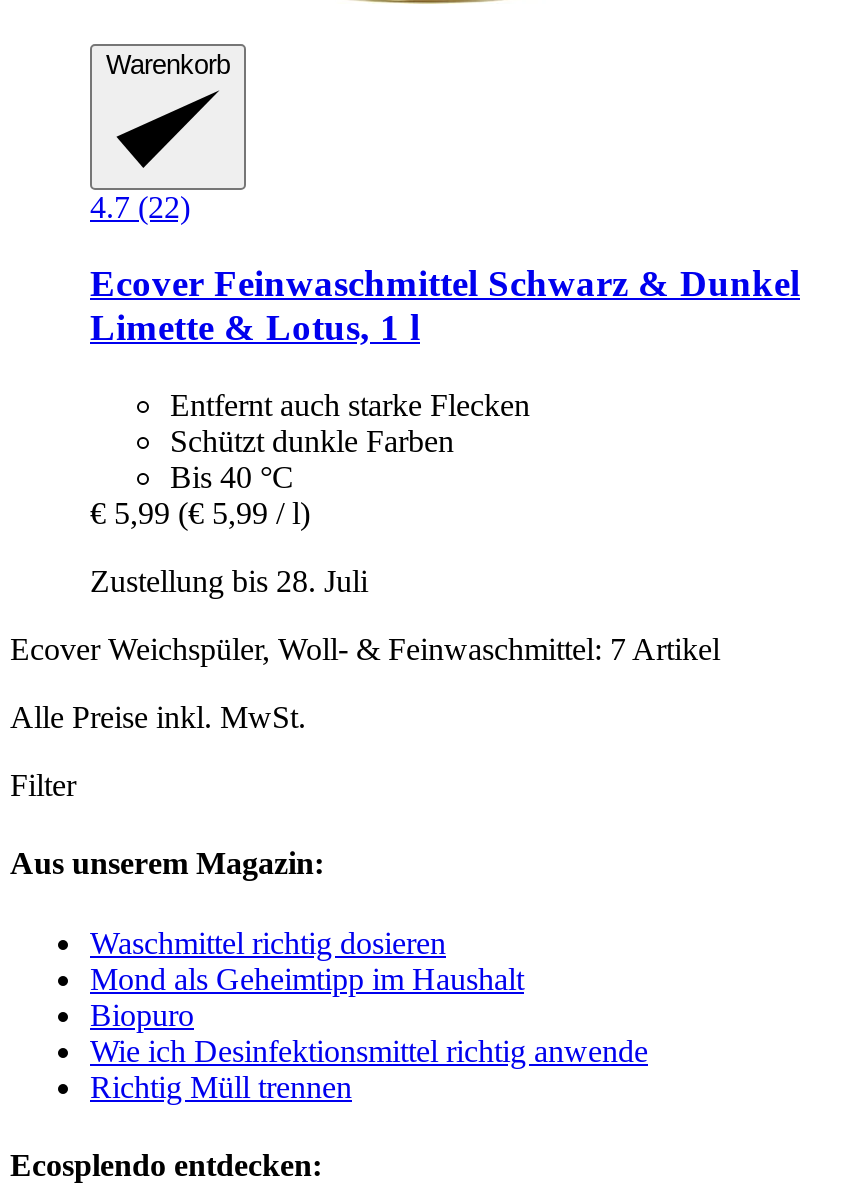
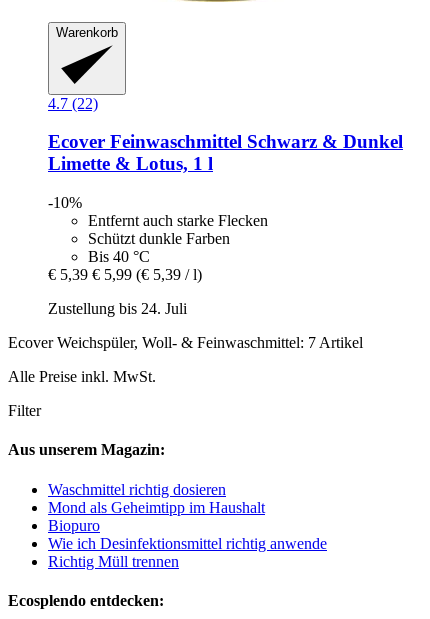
+ -10%

- € 5,99 (€ 5,99 / l)
+ € 5,39 € 5,99 (€ 5,39 / l)

- Zustellung bis 28. Juli
+ Zustellung bis 24. Juli
